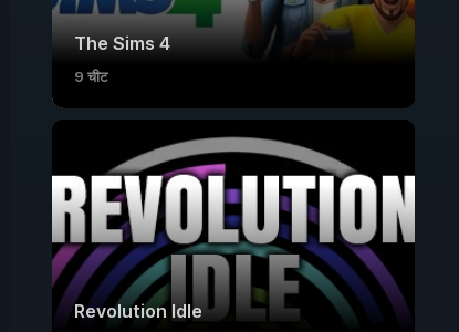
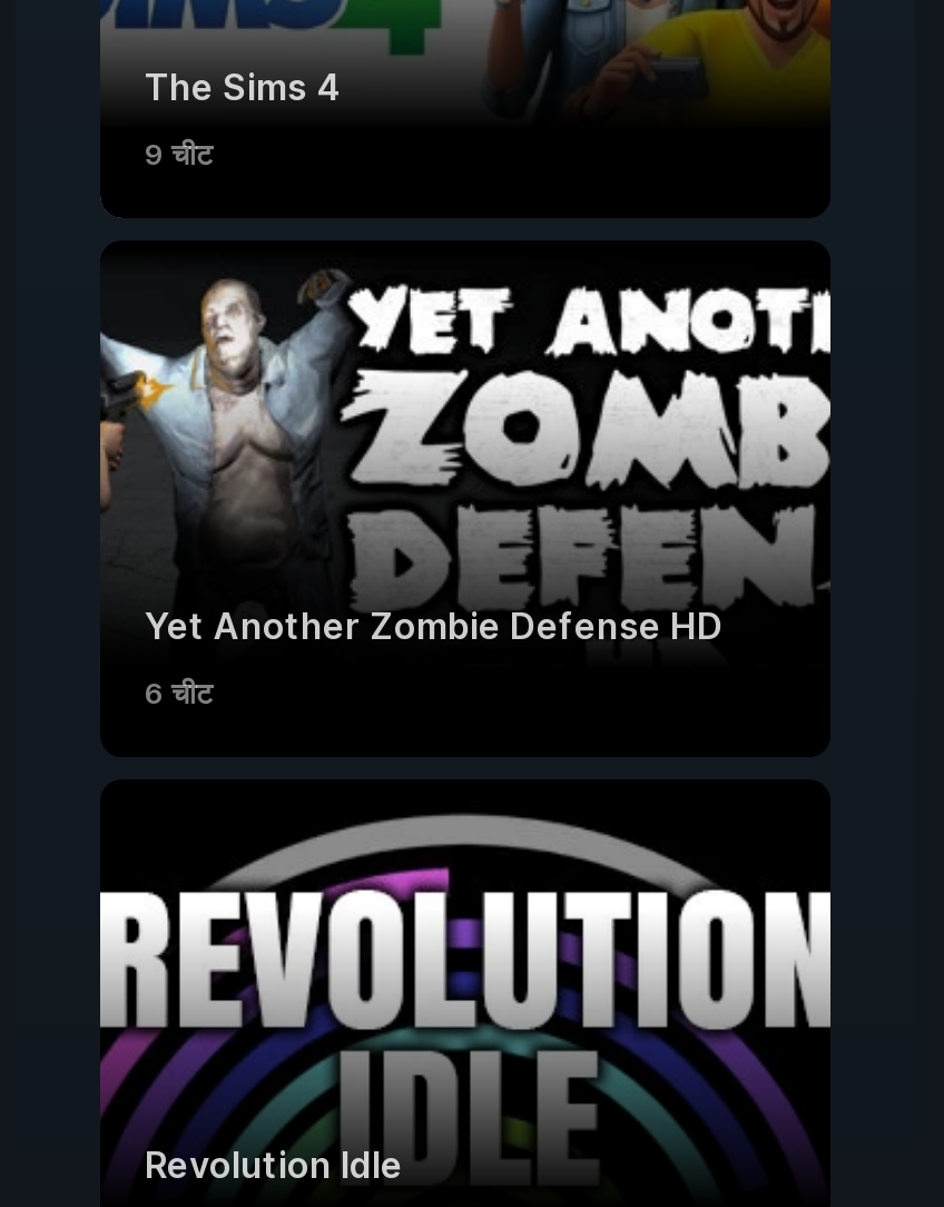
+ [image]
+ Yet Another Zombie Defense HD
+ 6 चीट
